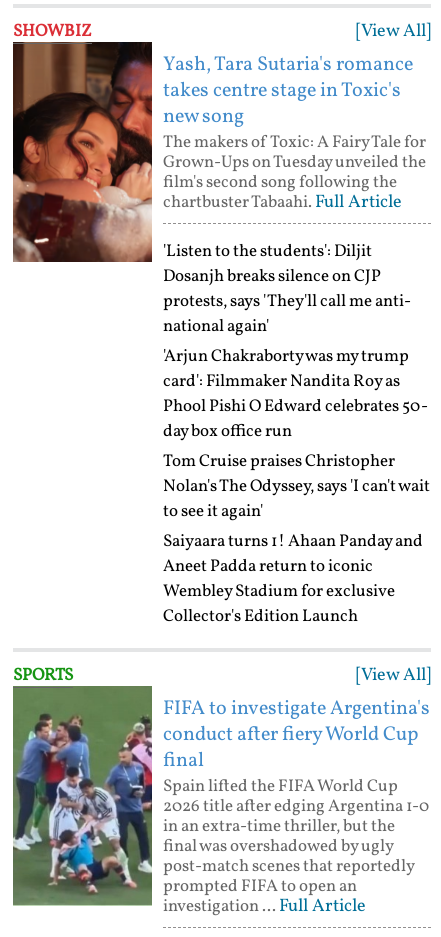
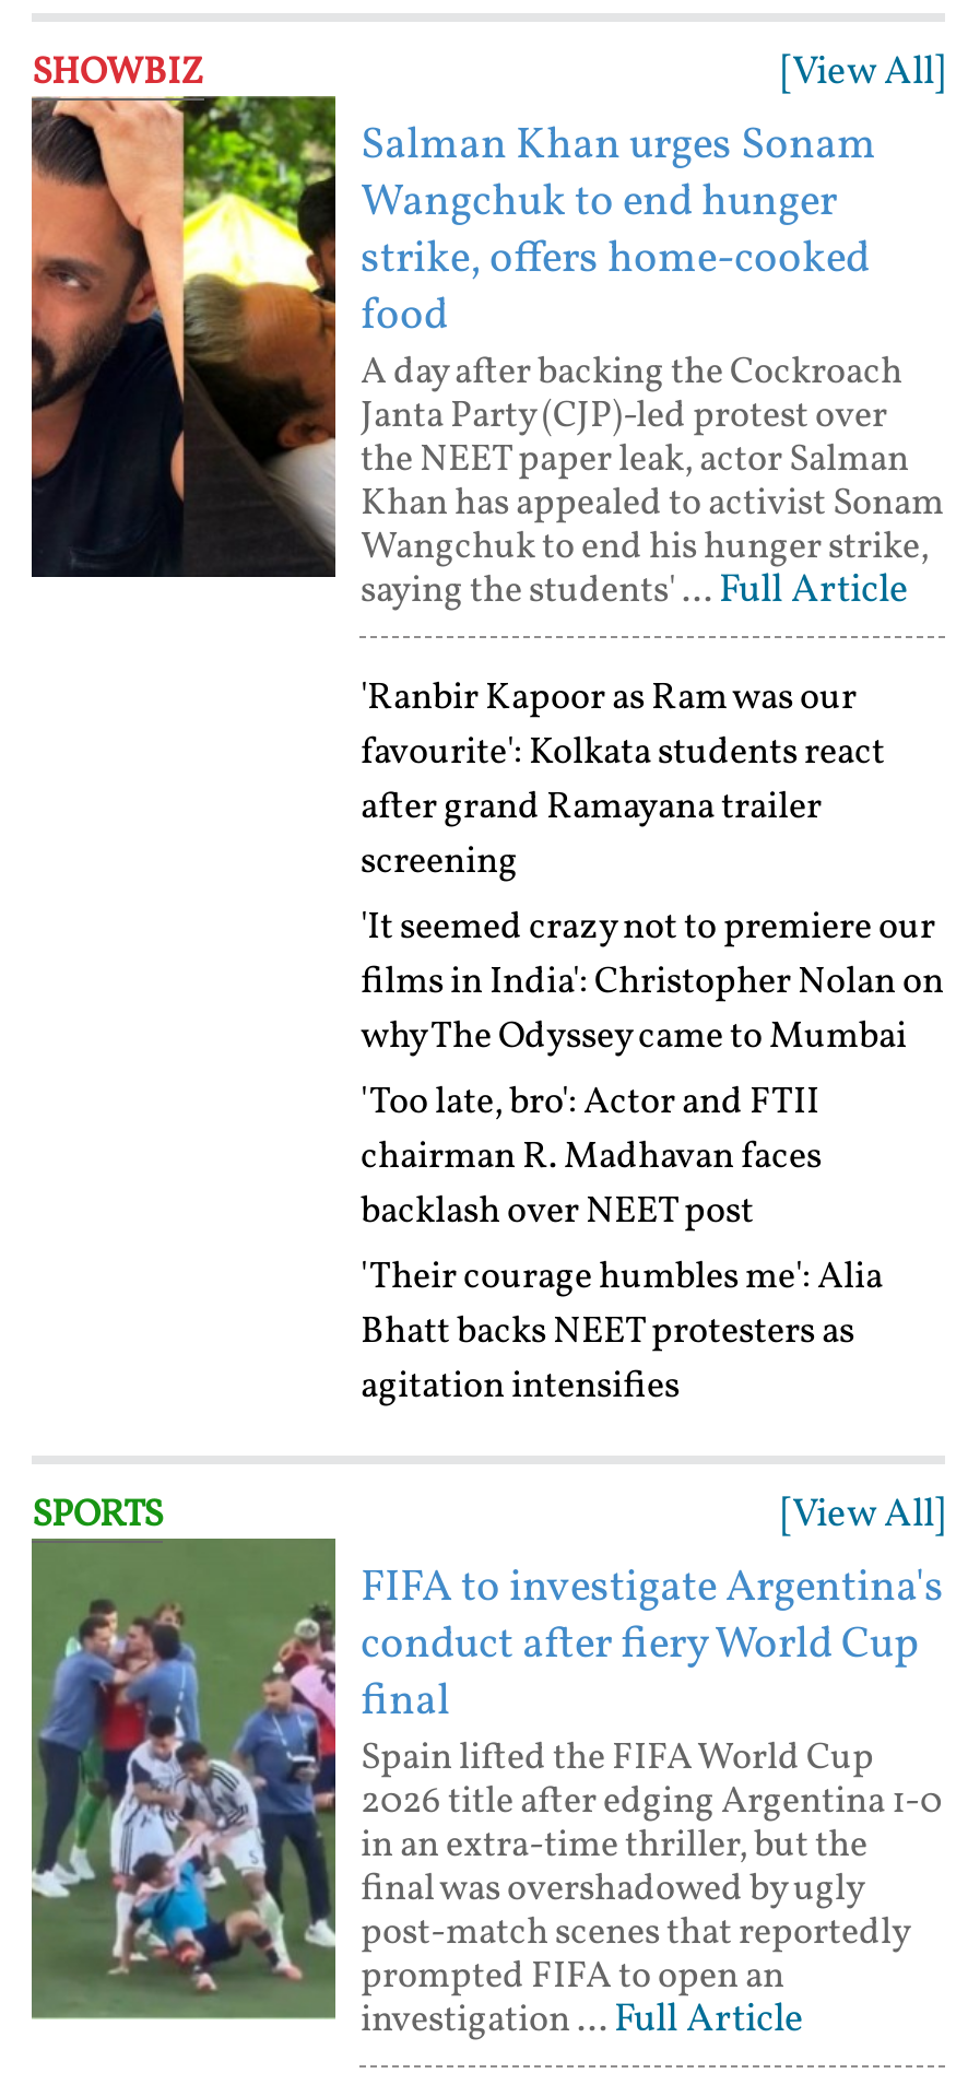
- [image]
- Yash, Tara Sutaria's romance
- takes centre stage in Toxic's
- new song
- The makers of Toxic: A Fairy Tale for
- Grown-Ups on Tuesday unveiled the
- film's second song following the
- chartbuster Tabaahi. Full Article
+ [image]
+ Salman Khan urges Sonam
+ Wangchuk to end hunger
+ strike, offers home-cooked
+ food
+ A day after backing the Cockroach
+ Janta Party (CJP)-led protest over
+ the NEET paper leak, actor Salman
+ Khan has appealed to activist Sonam
+ Wangchuk to end his hunger strike,
+ saying the students' ... Full Article

- 'Listen to the students': Diljit
- Dosanjh breaks silence on CJP
- protests, says 'They'll call me anti-
- national again'
- 'Arjun Chakraborty was my trump
- card': Filmmaker Nandita Roy as
- Phool Pishi O Edward celebrates 50-
- day box office run
- Tom Cruise praises Christopher
- Nolan's The Odyssey, says 'I can't wait
- to see it again'
- Saiyaara turns 1! Ahaan Panday and
- Aneet Padda return to iconic
- Wembley Stadium for exclusive
- Collector's Edition Launch
+ 'Ranbir Kapoor as Ram was our
+ favourite': Kolkata students react
+ after grand Ramayana trailer
+ screening
+ 'It seemed crazy not to premiere our
+ films in India': Christopher Nolan on
+ why The Odyssey came to Mumbai
+ 'Too late, bro': Actor and FTII
+ chairman R. Madhavan faces
+ backlash over NEET post
+ 'Their courage humbles me': Alia
+ Bhatt backs NEET protesters as
+ agitation intensifies
